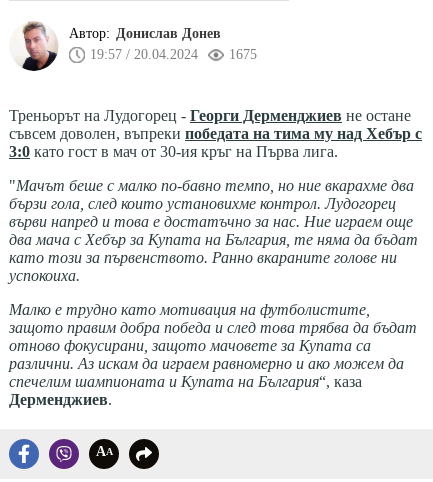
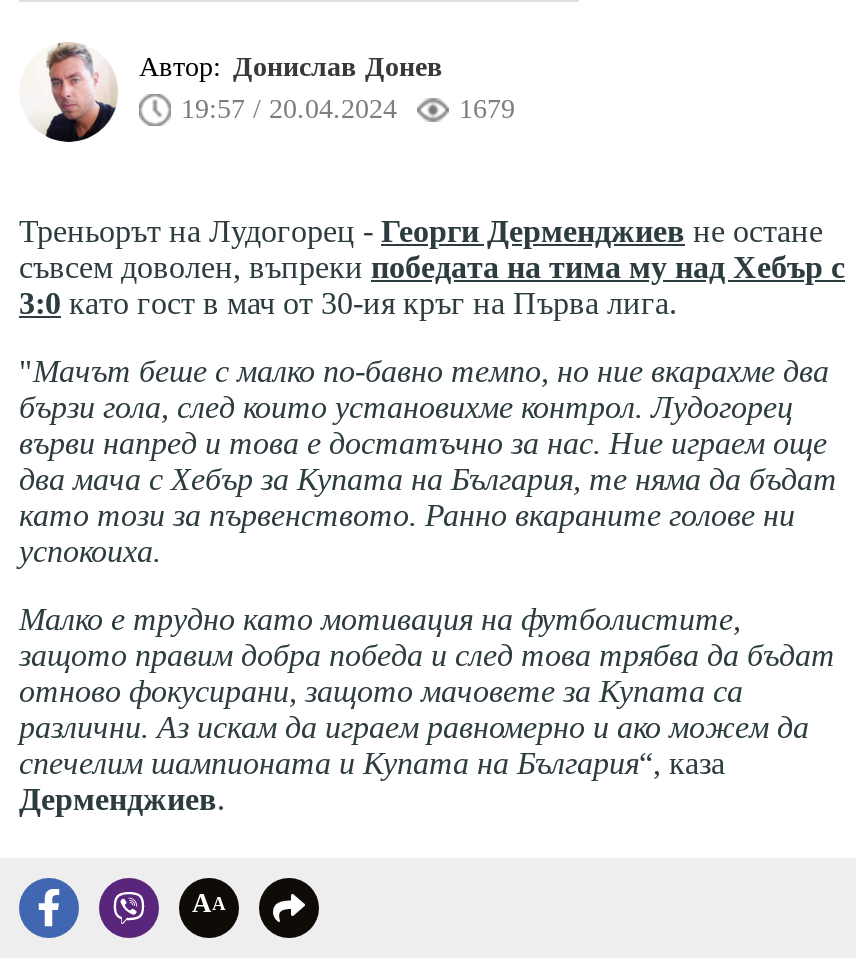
- 1675
+ 1679
